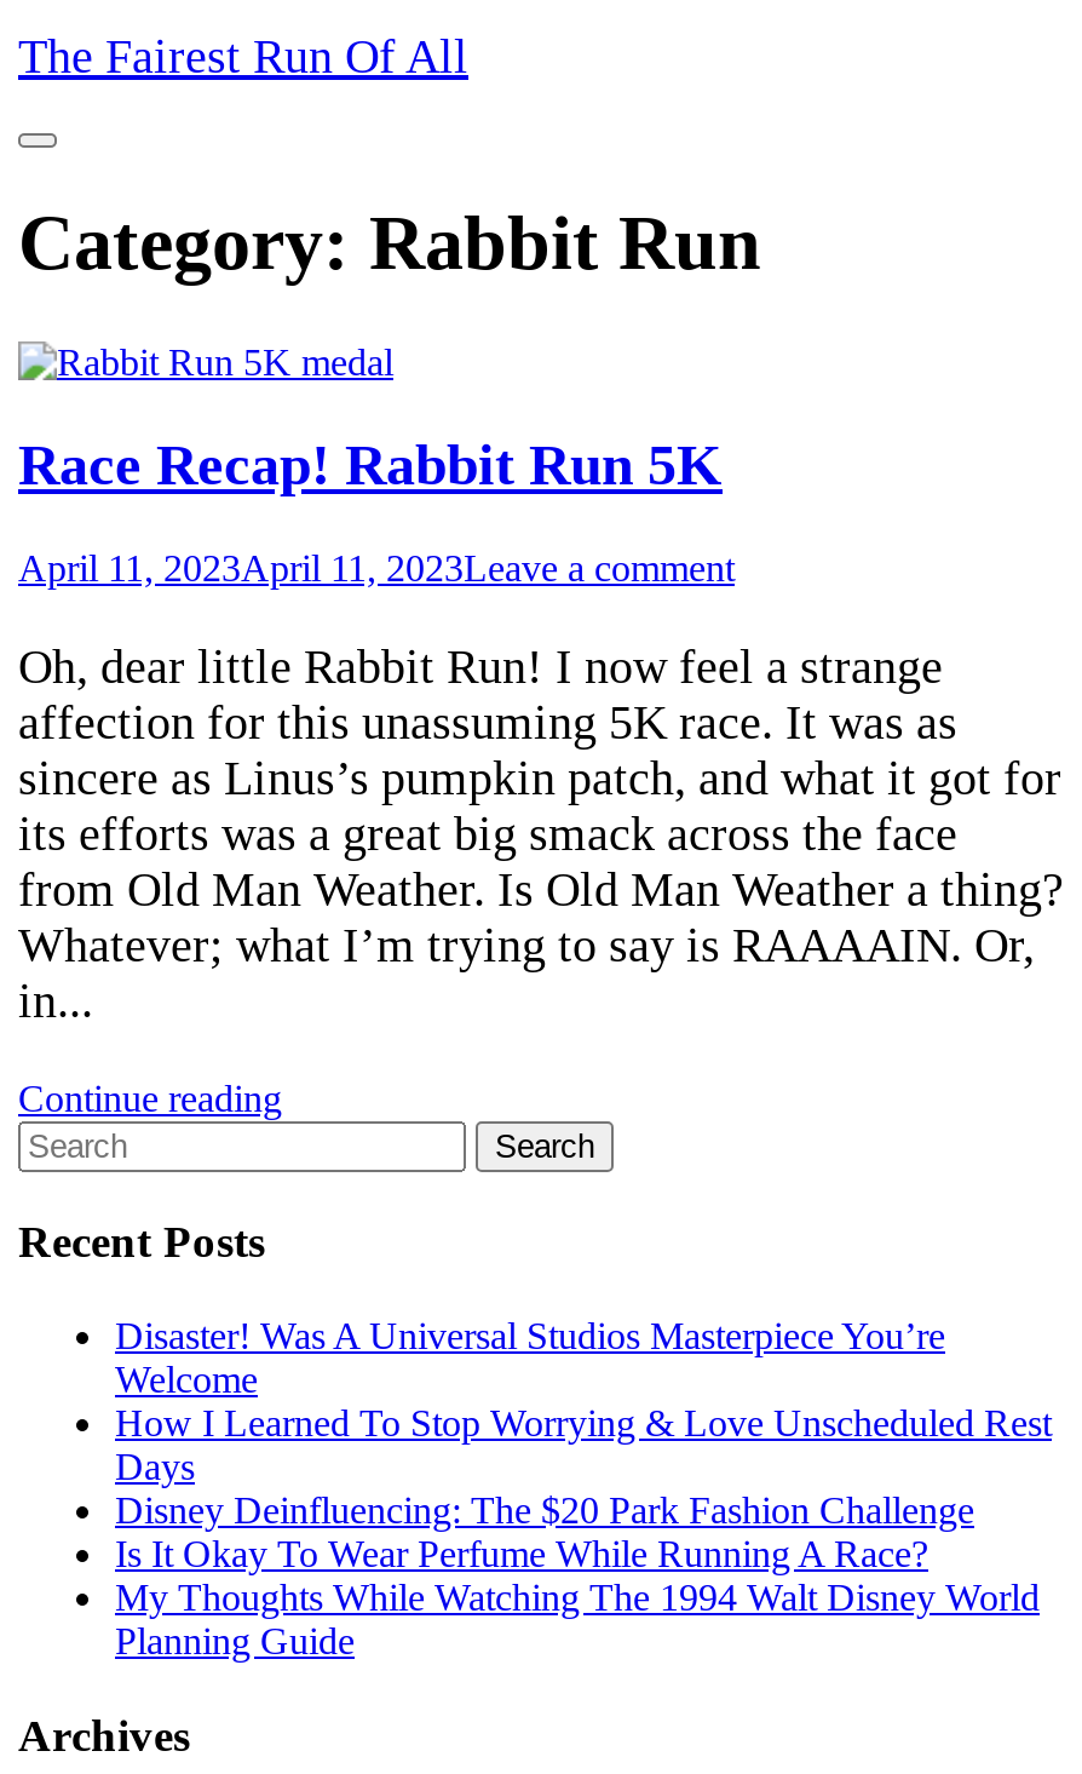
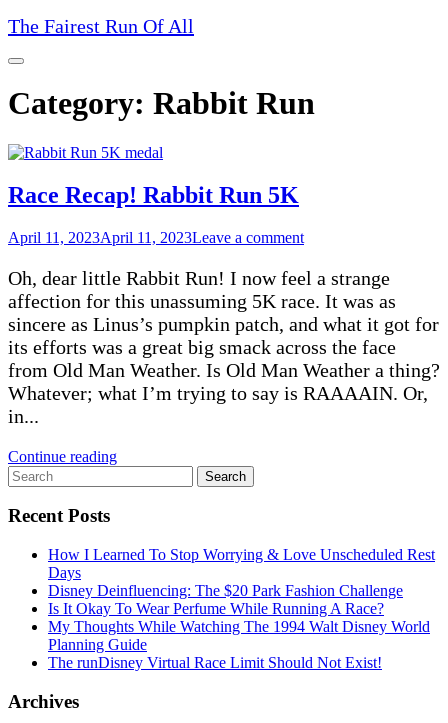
- Disaster! Was A Universal Studios Masterpiece You’re
- Welcome

moved up: How I Learned To Stop Worrying & Love Unscheduled Rest | Days | Disney Deinfluencing: The $20 Park Fashion Challenge | Is It Okay To Wear Perfume While Running A Race? | My Thoughts While Watching The 1994 Walt Disney World | Planning Guide

+ The runDisney Virtual Race Limit Should Not Exist!
